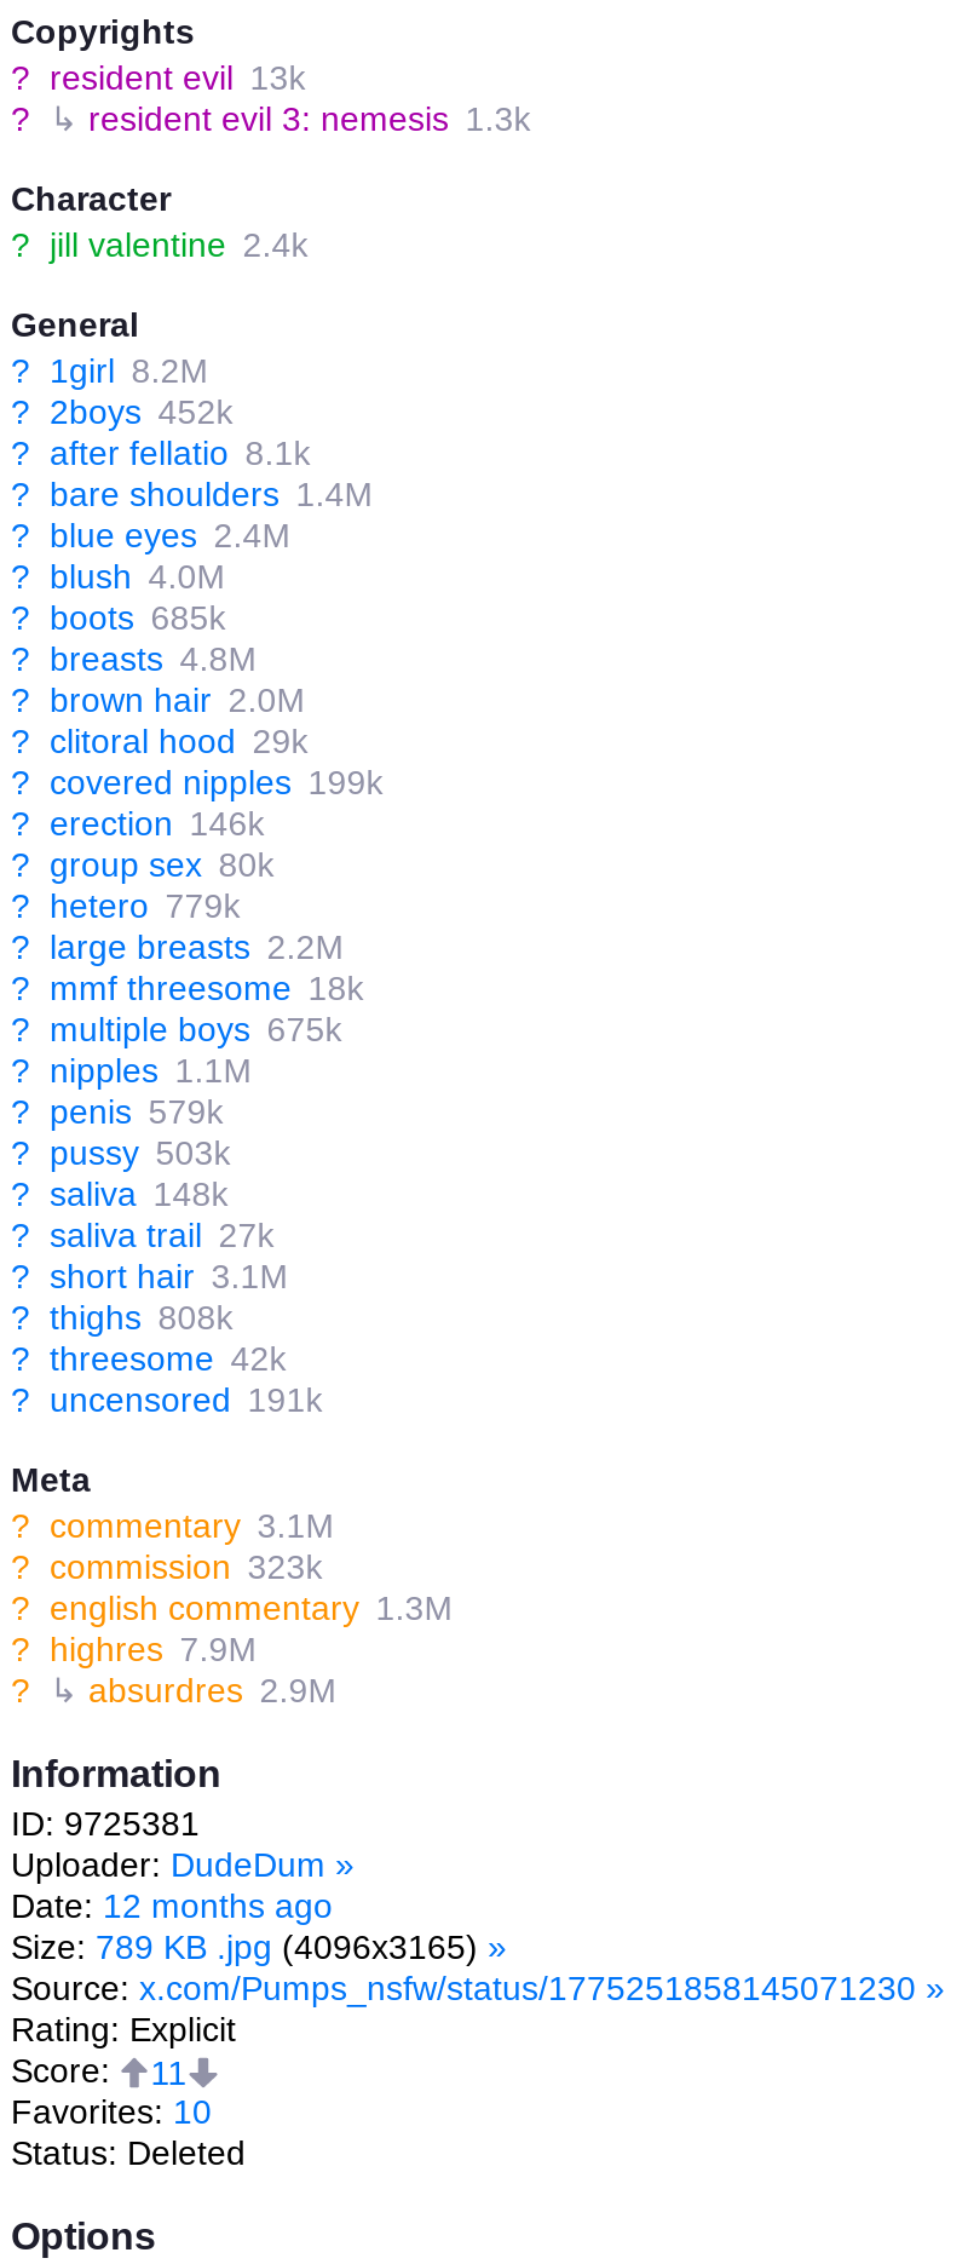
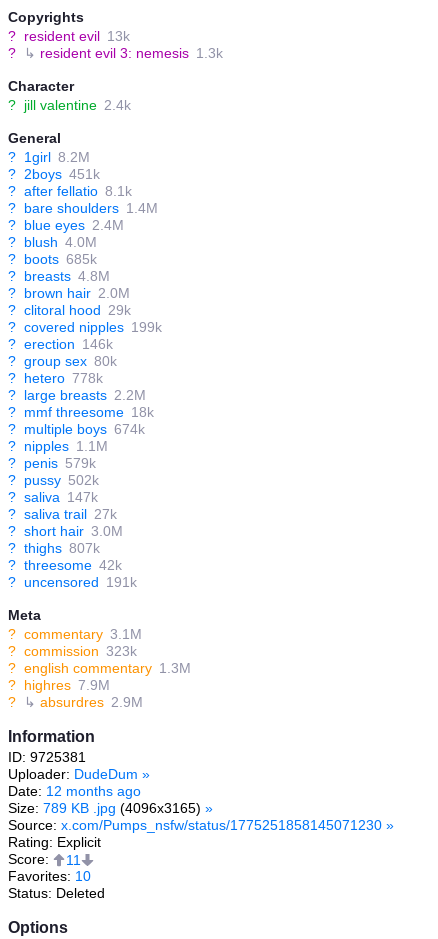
- ? 2boys 452k
+ ? 2boys 451k

- ? hetero 779k
+ ? hetero 778k

- ? multiple boys 675k
+ ? multiple boys 674k

- ? pussy 503k
+ ? pussy 502k

- ? saliva 148k
+ ? saliva 147k

- ? short hair 3.1M
+ ? short hair 3.0M

- ? thighs 808k
+ ? thighs 807k
